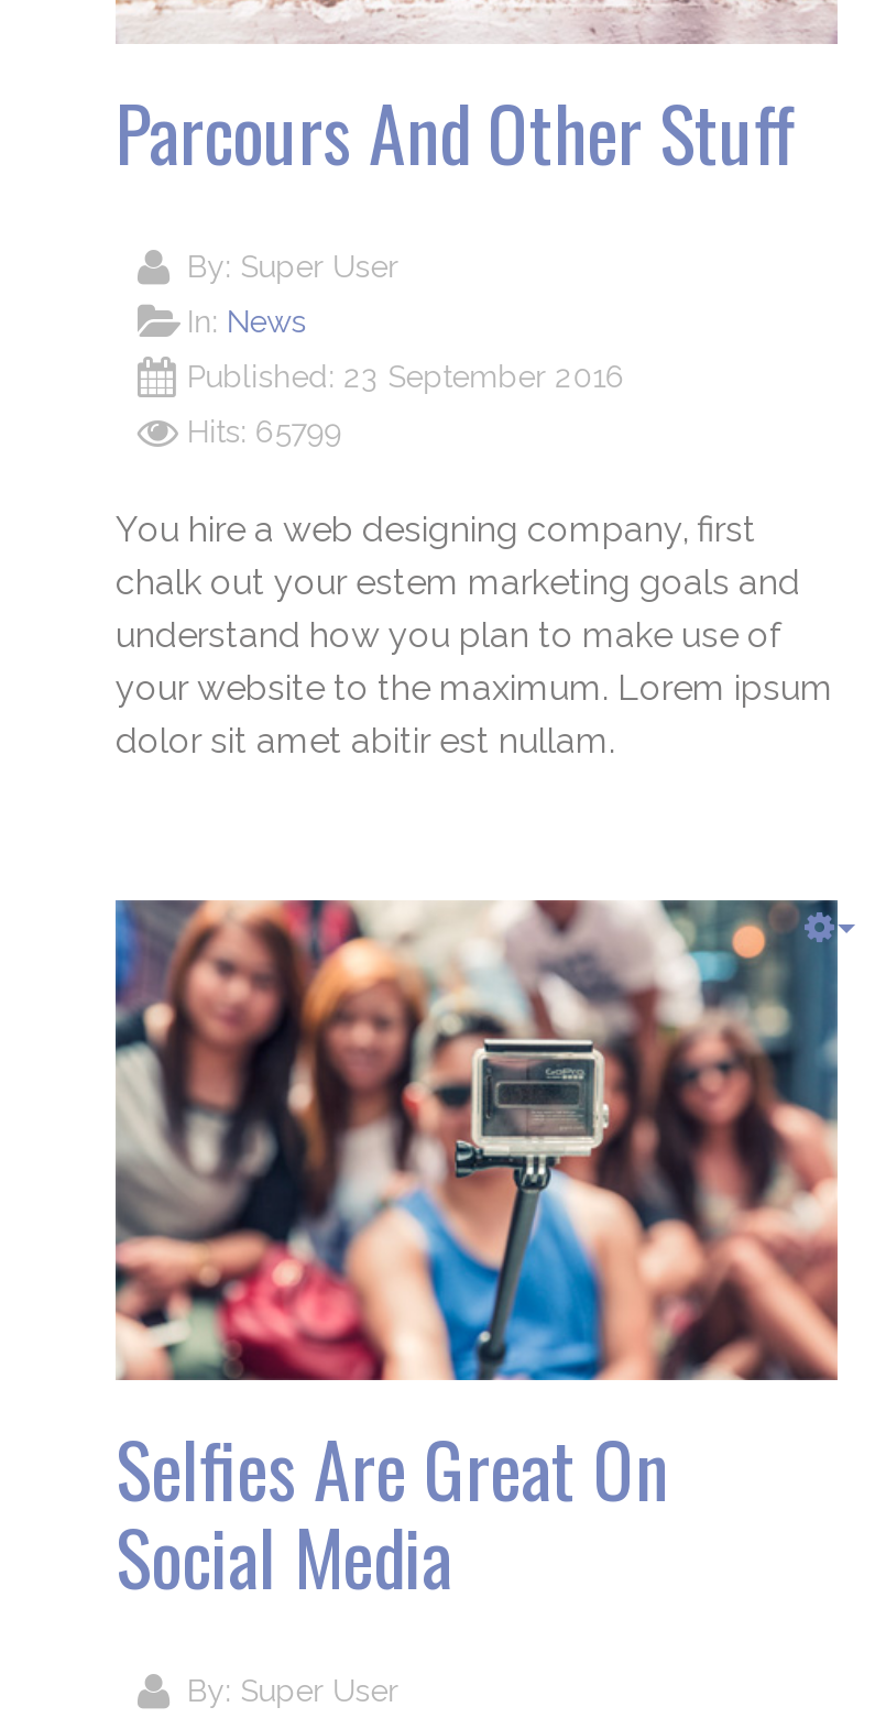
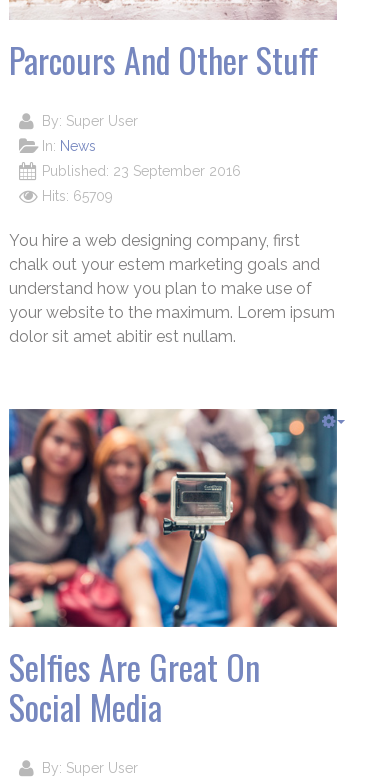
- Hits: 65799
+ Hits: 65709
